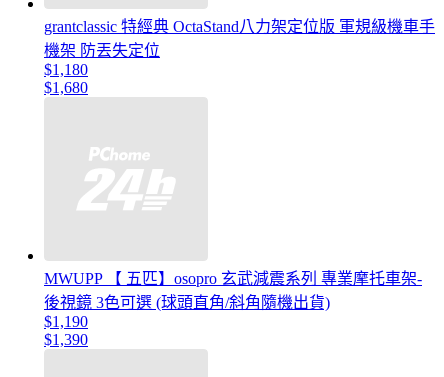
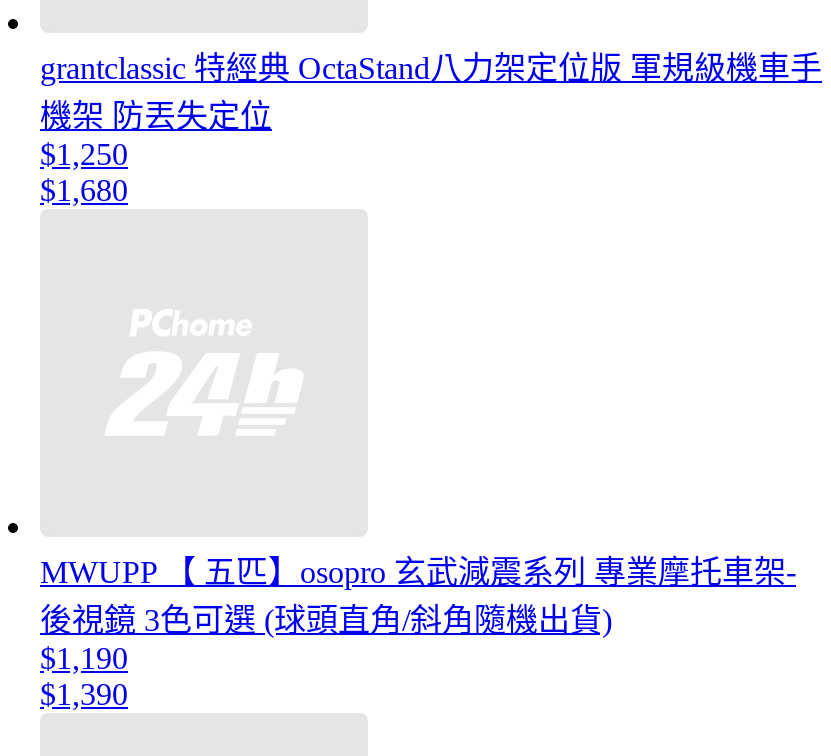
- $1,180
+ $1,250
